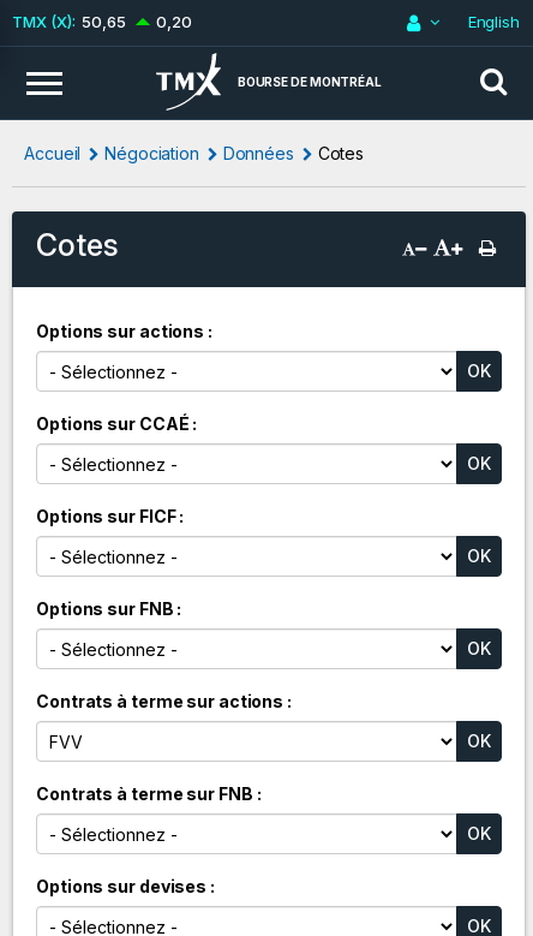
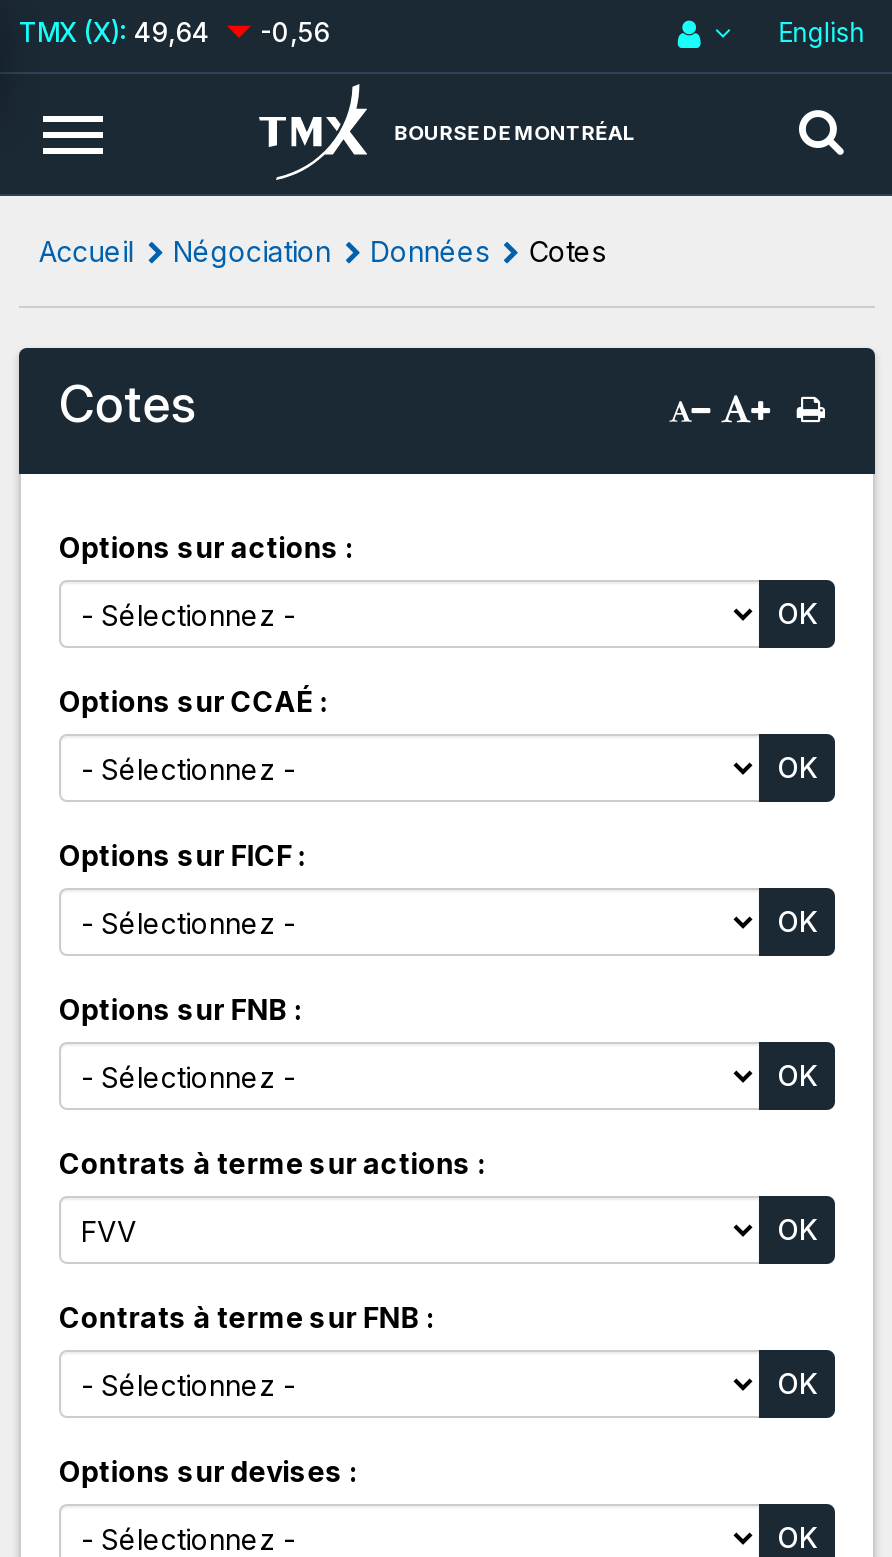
- 50,65
+ 49,64

- 0,20
+ -0,56
